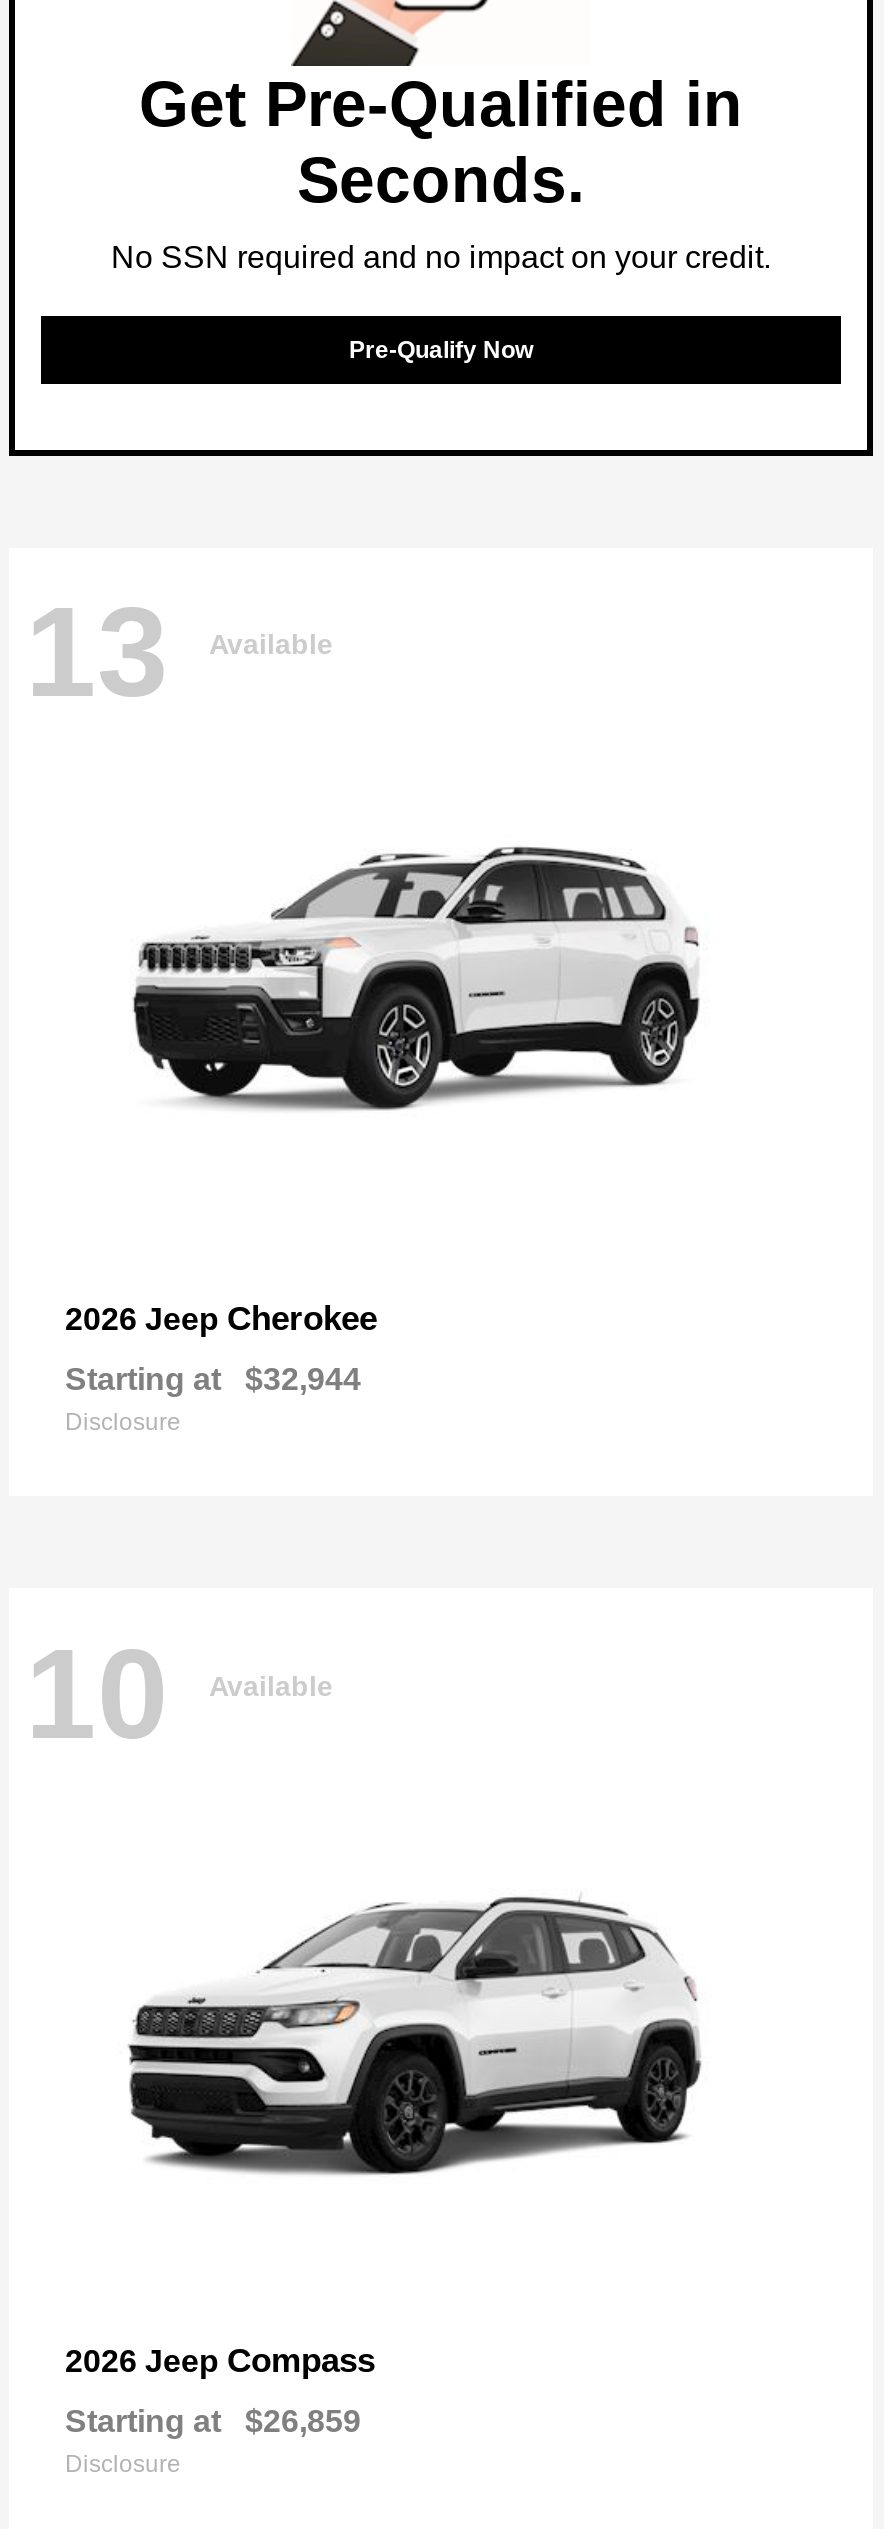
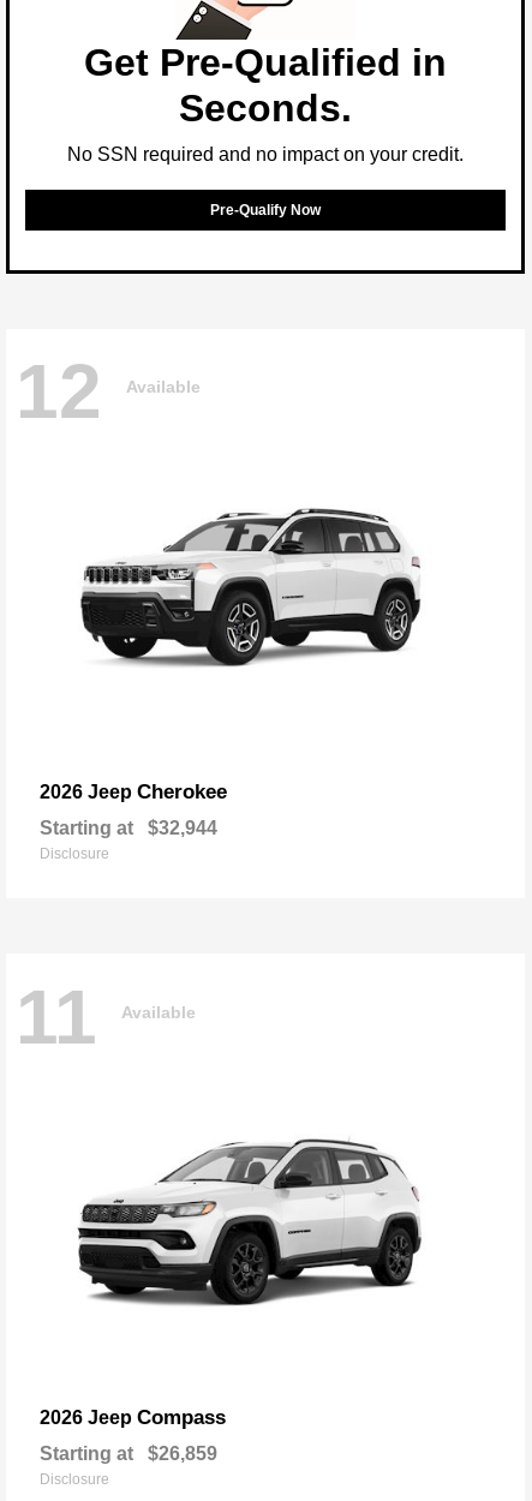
- 13 Available
+ 12 Available

- 10 Available
+ 11 Available
